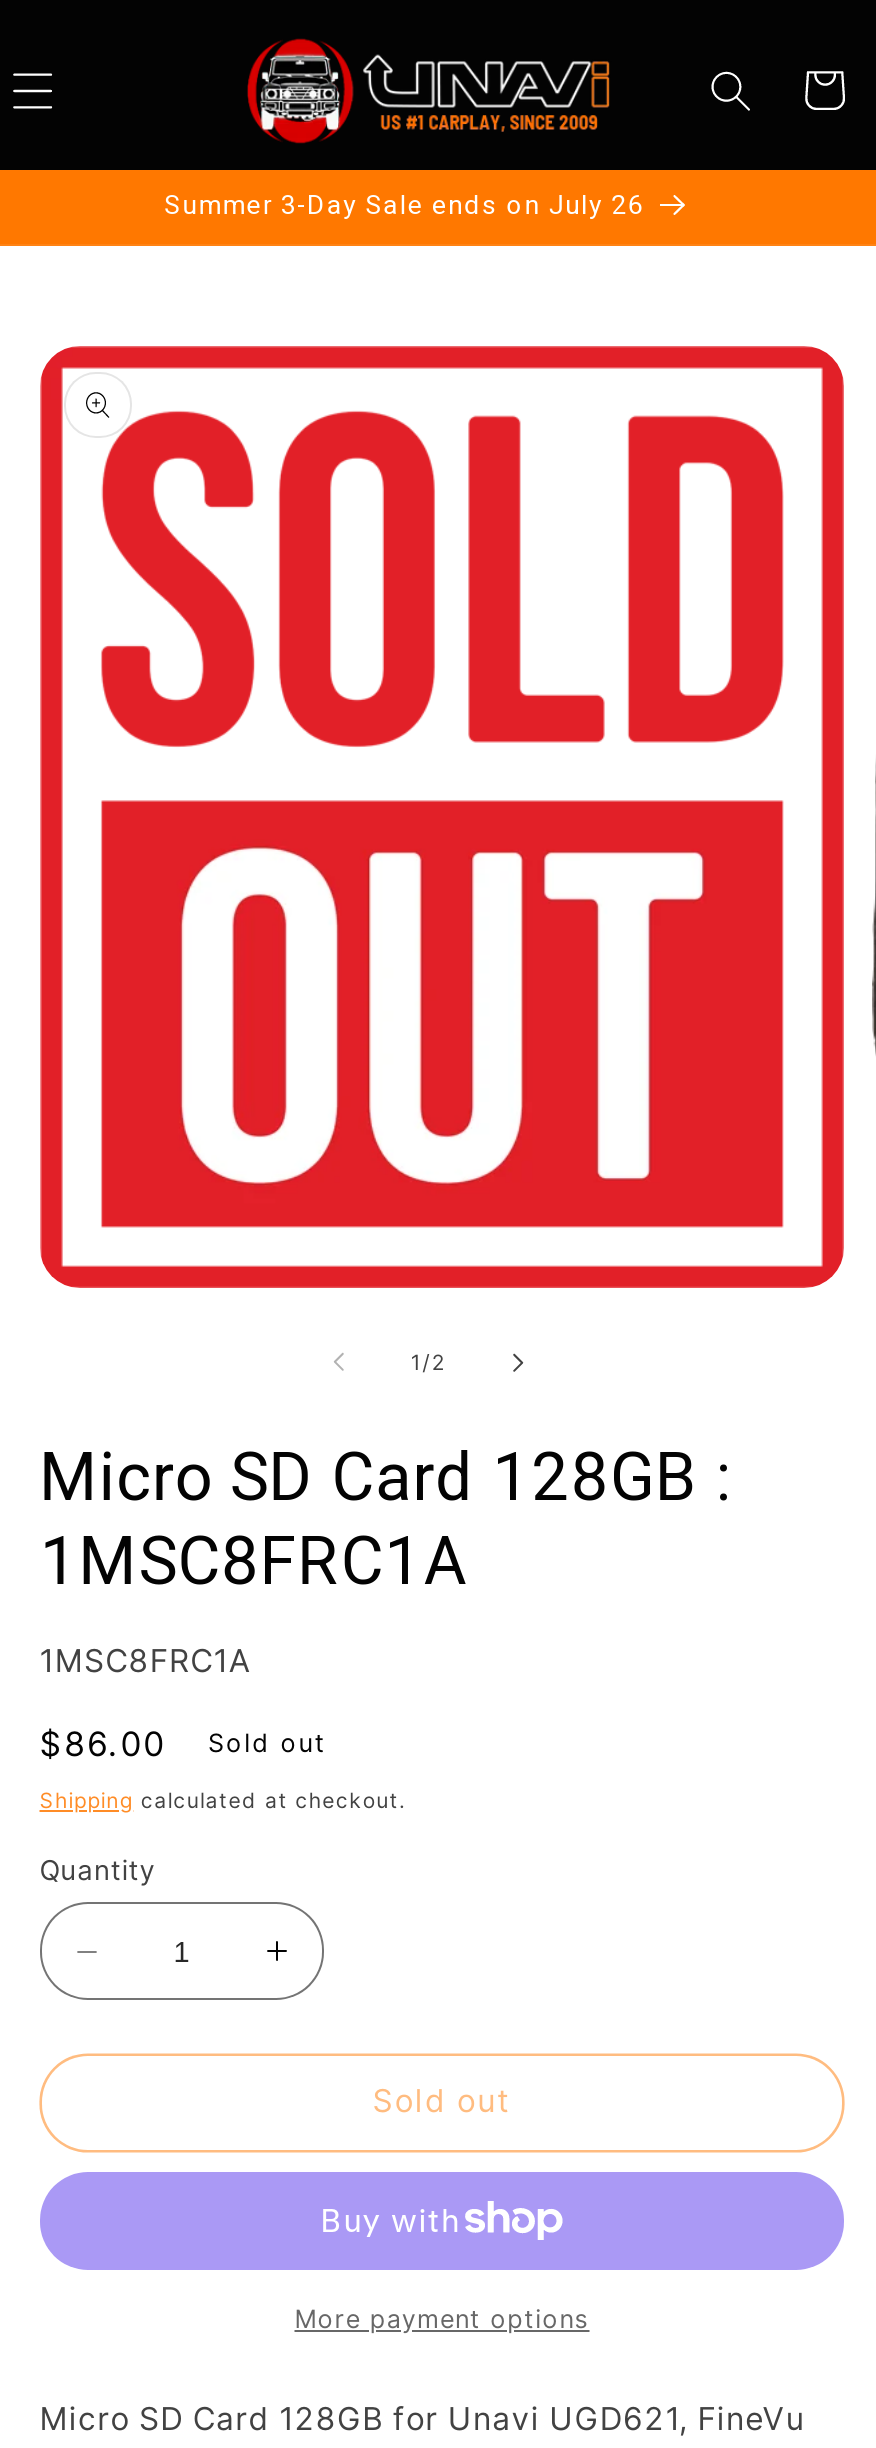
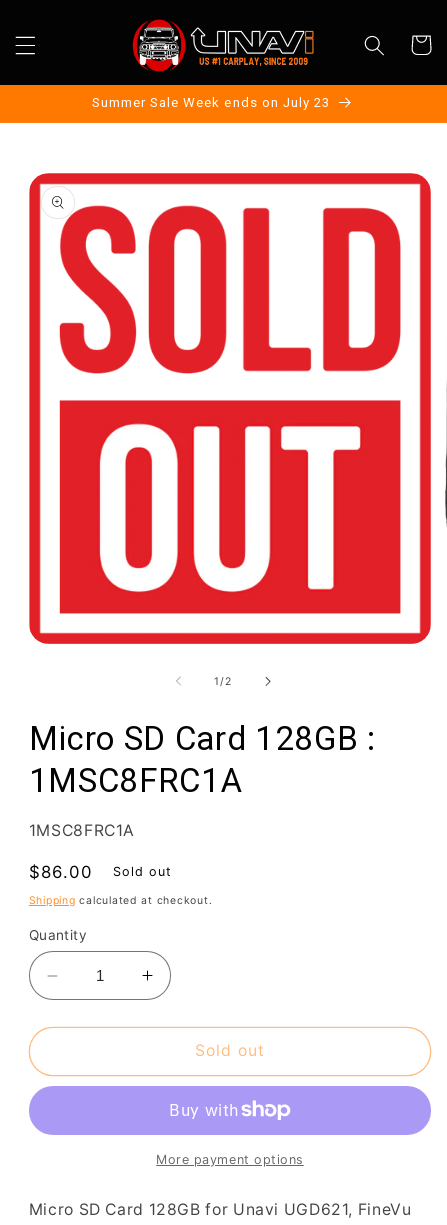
- Summer 3-Day Sale ends on July 26
+ Summer Sale Week ends on July 23
